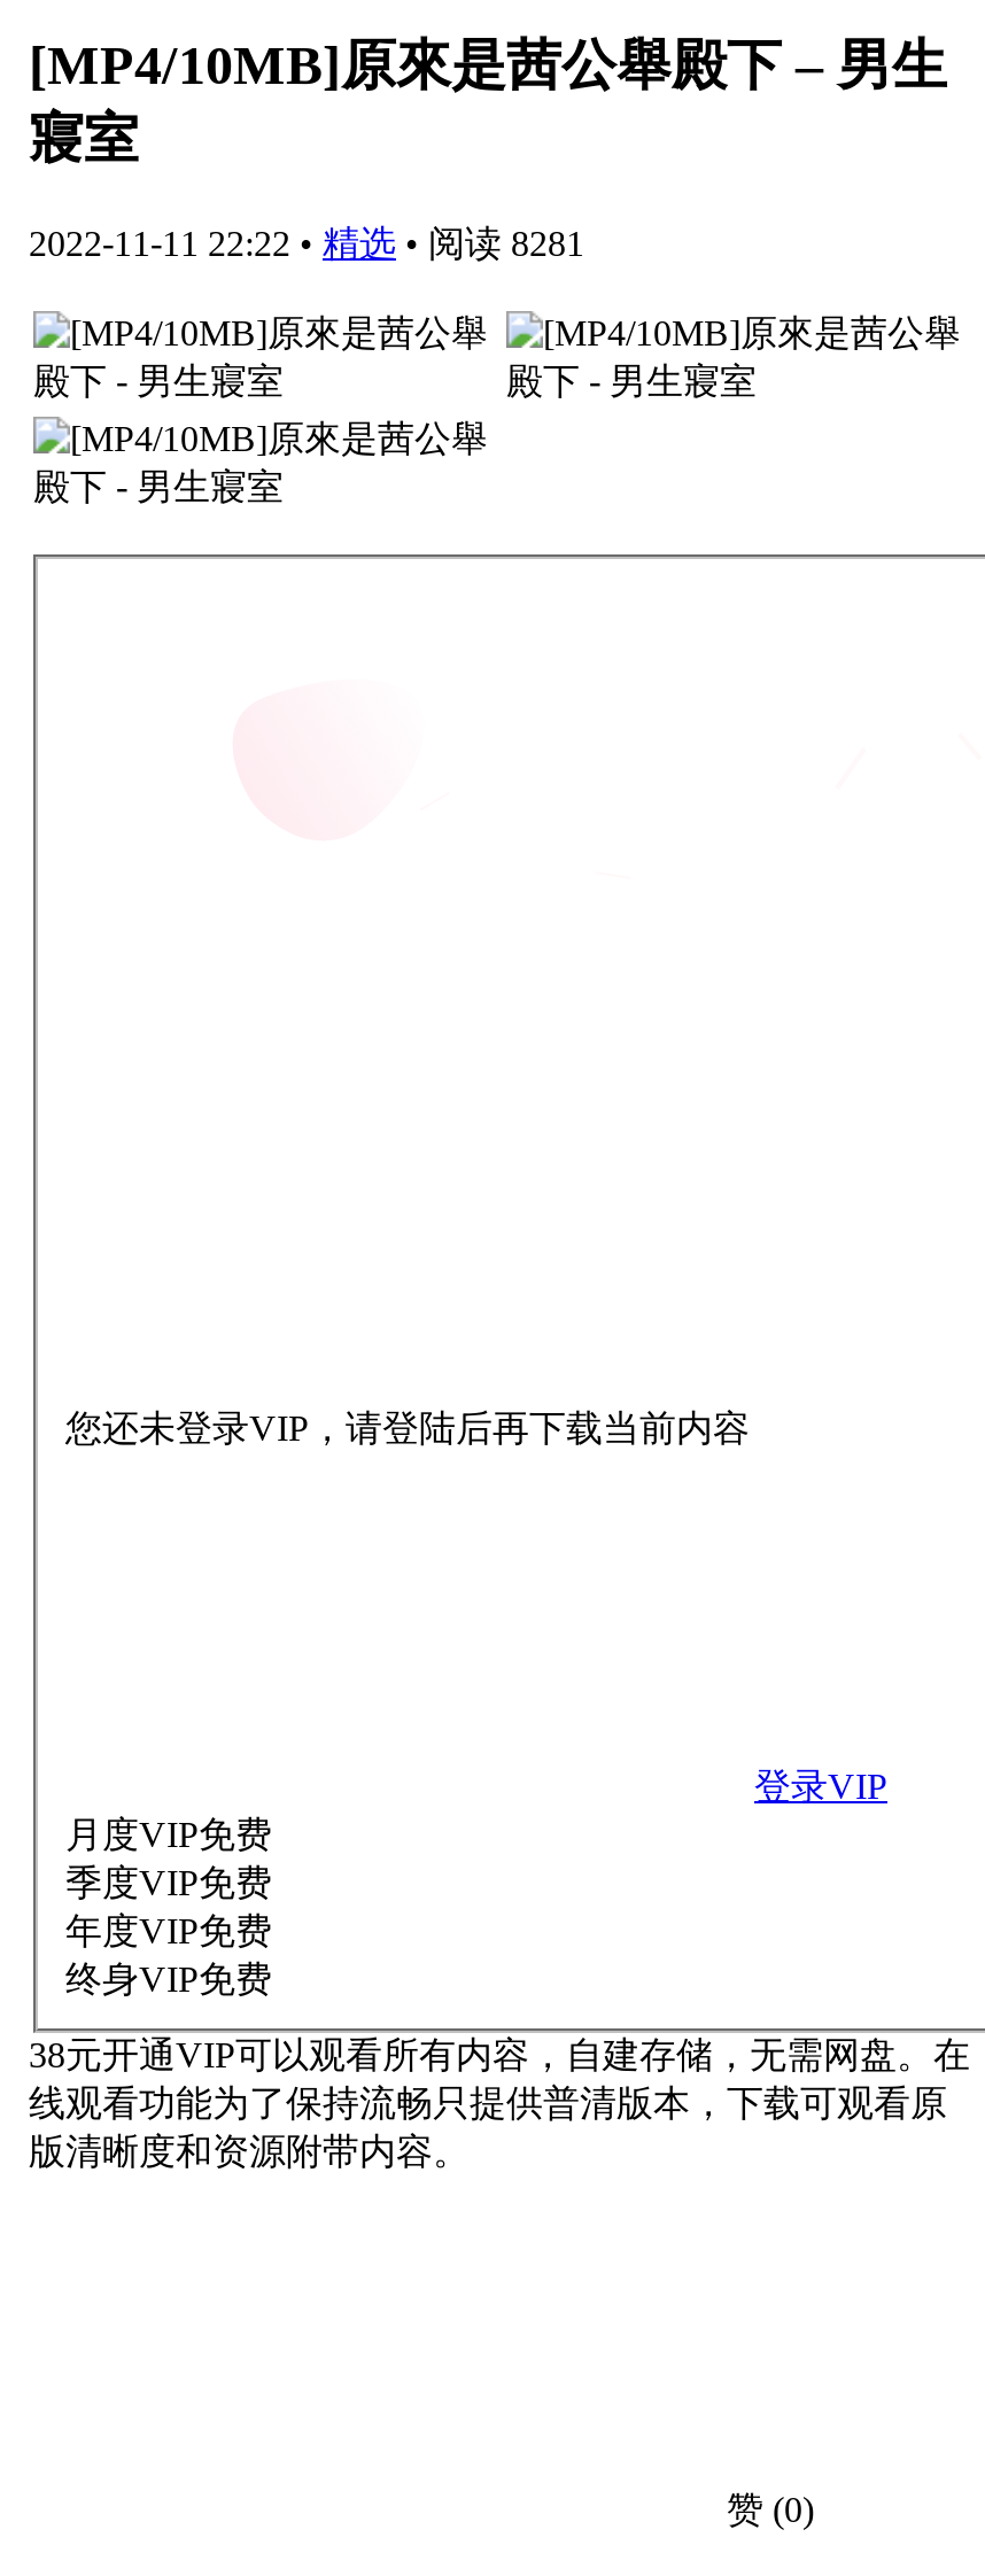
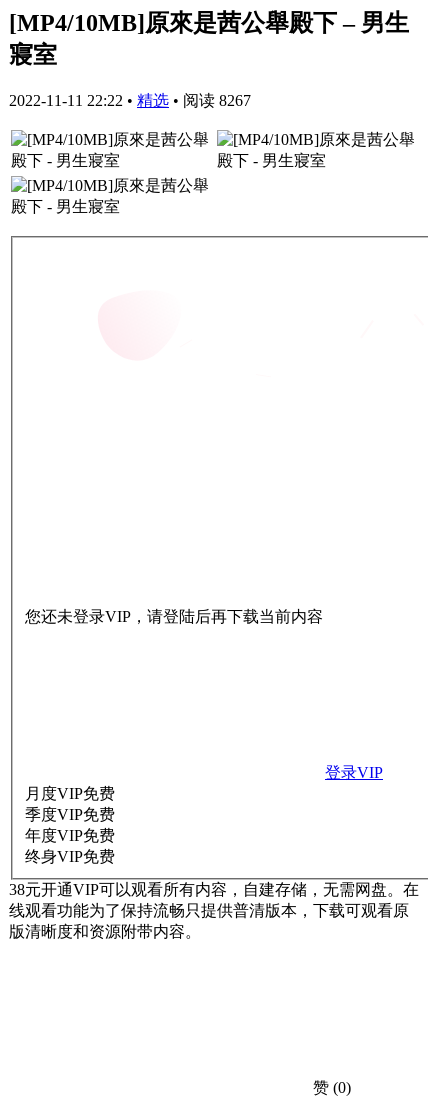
- 2022-11-11 22:22 • 精选 • 阅读 8281
+ 2022-11-11 22:22 • 精选 • 阅读 8267
